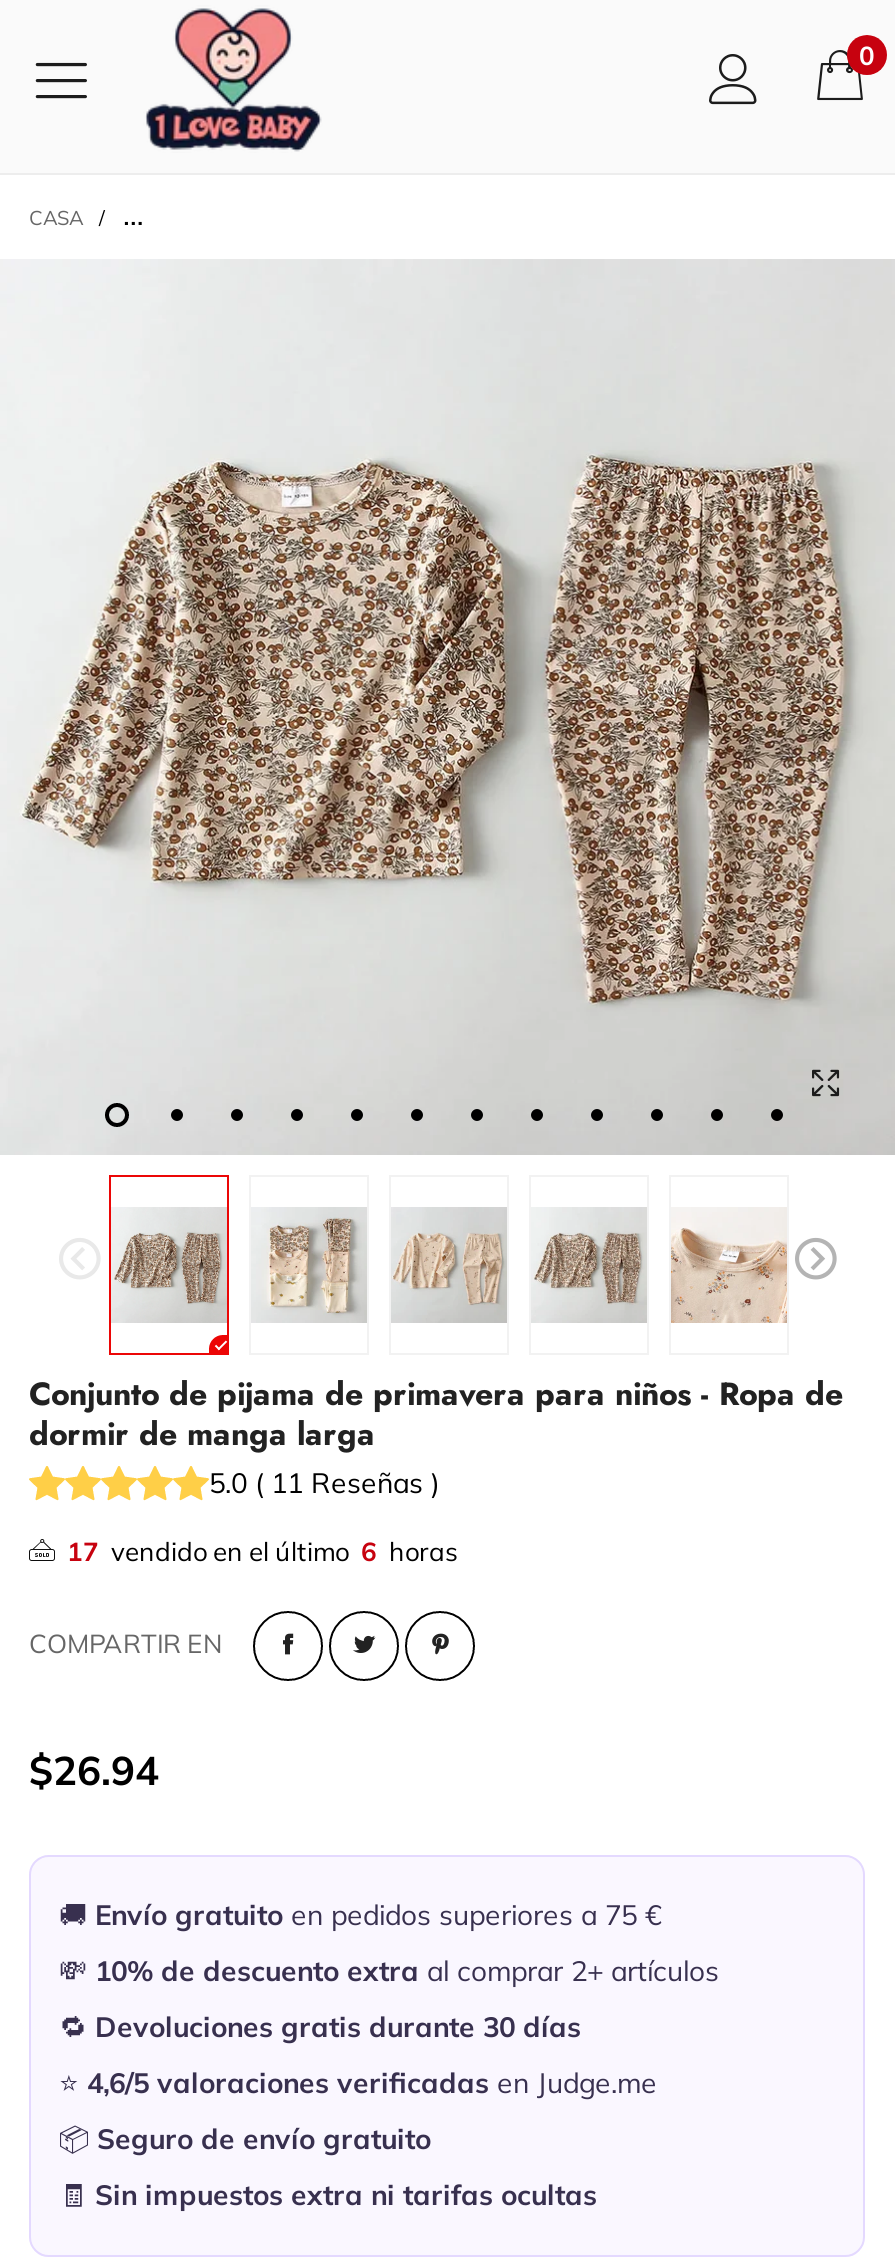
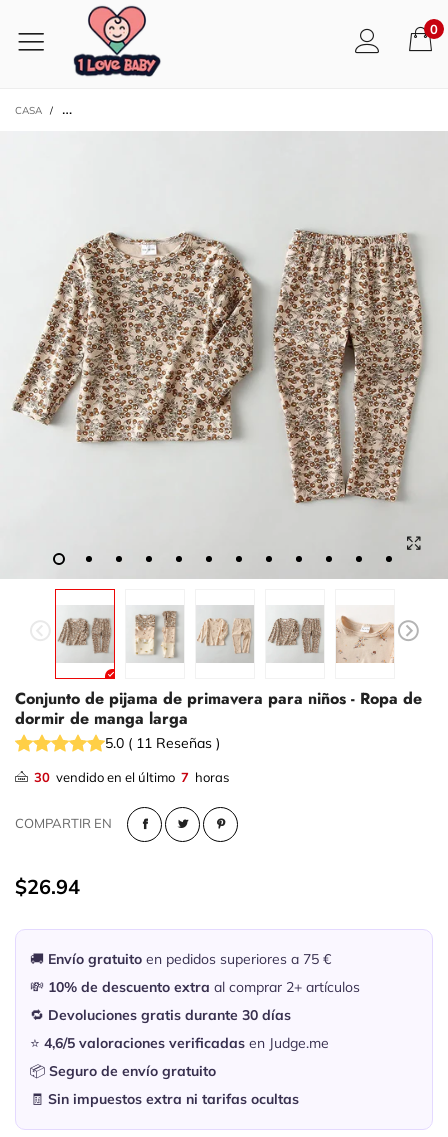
- 17 vendido en el último 6 horas
+ 30 vendido en el último 7 horas
